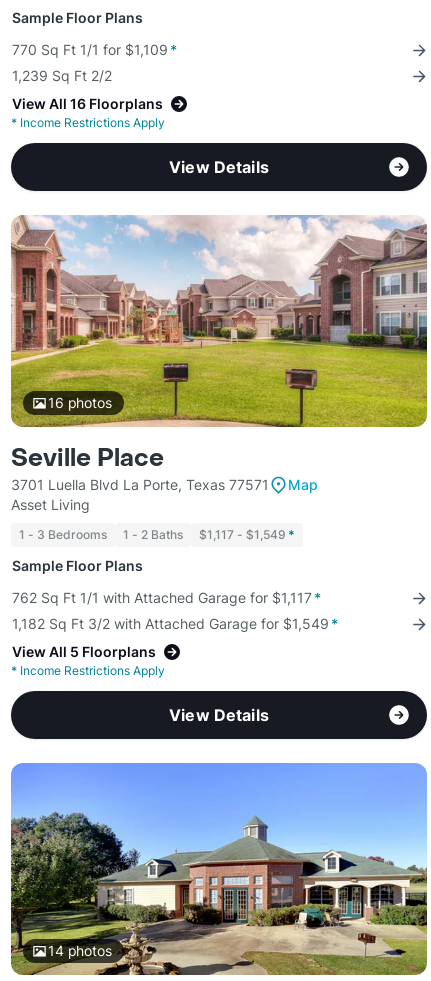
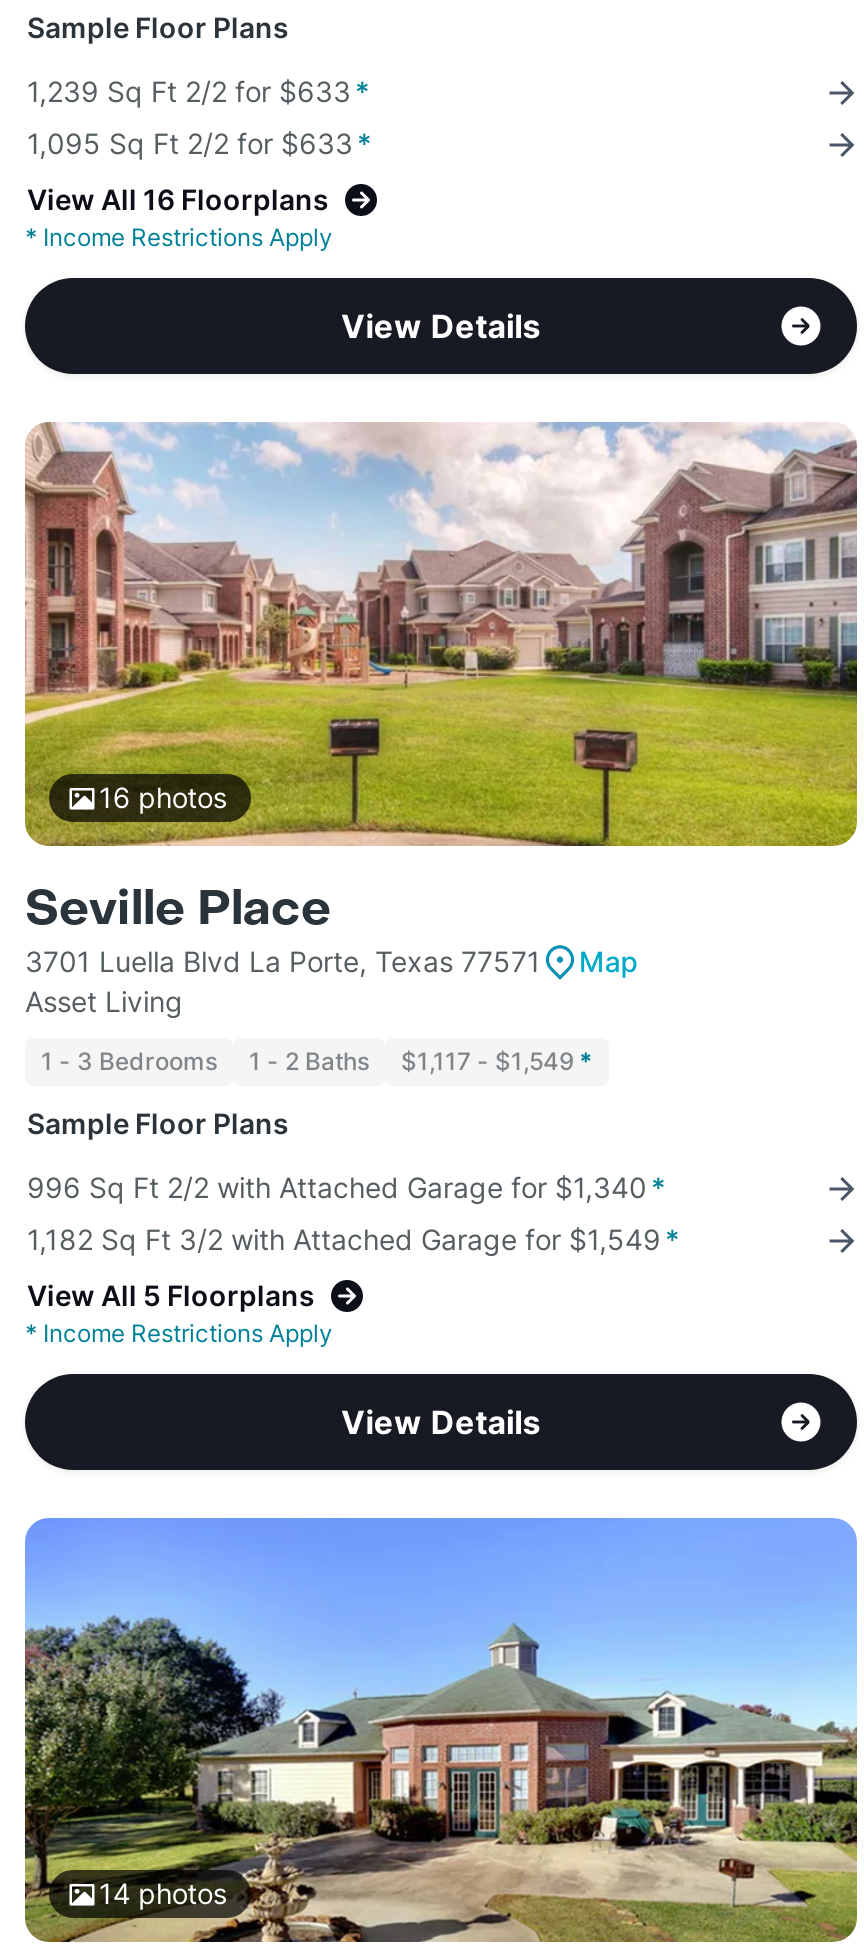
- 770 Sq Ft 1/1 for $1,109 *
+ 1,239 Sq Ft 2/2 for $633 *

- 1,239 Sq Ft 2/2
+ 1,095 Sq Ft 2/2 for $633 *

- 762 Sq Ft 1/1 with Attached Garage for $1,117 *
+ 996 Sq Ft 2/2 with Attached Garage for $1,340 *
